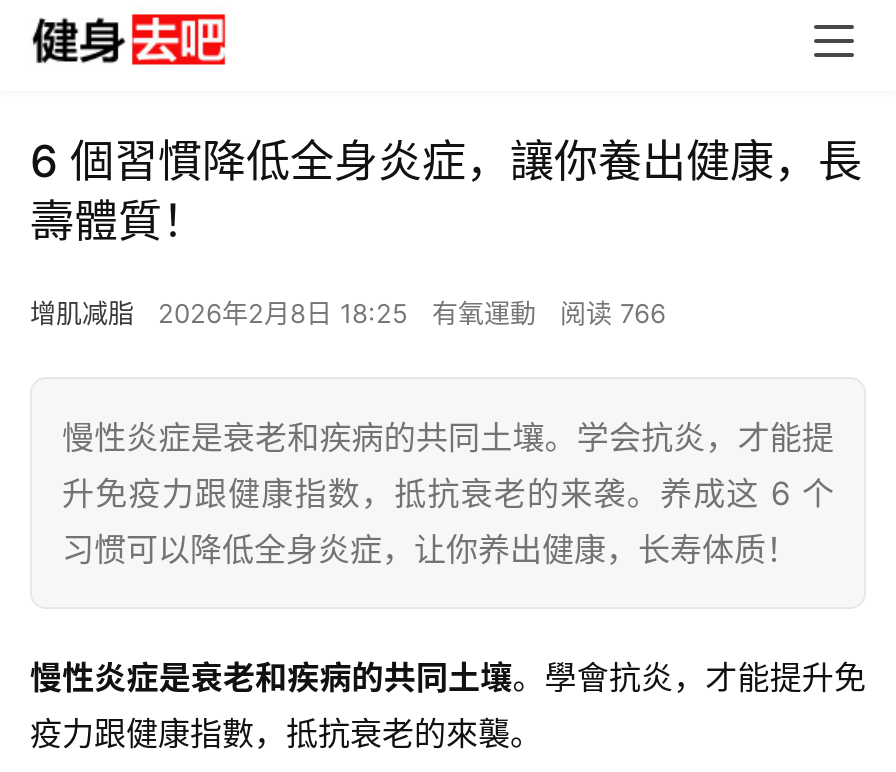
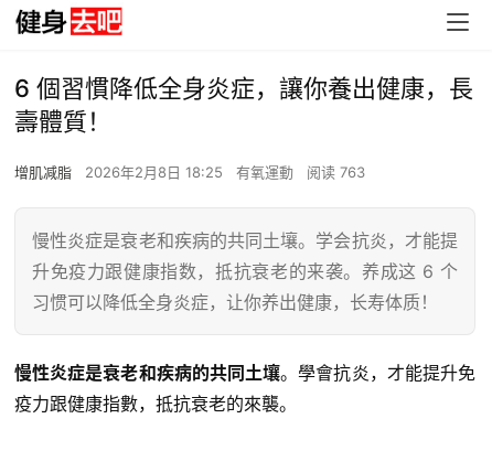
- 增肌减脂 2026年2月8日 18:25 有氧運動 阅读 766
+ 增肌减脂 2026年2月8日 18:25 有氧運動 阅读 763
